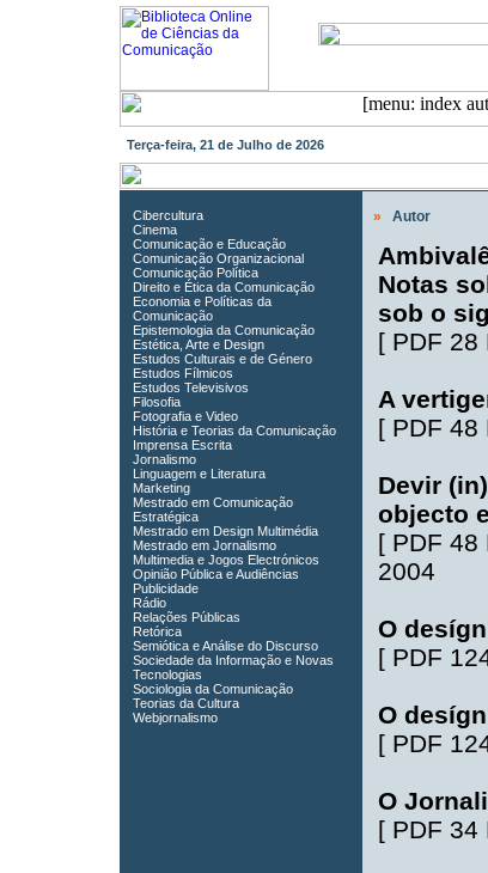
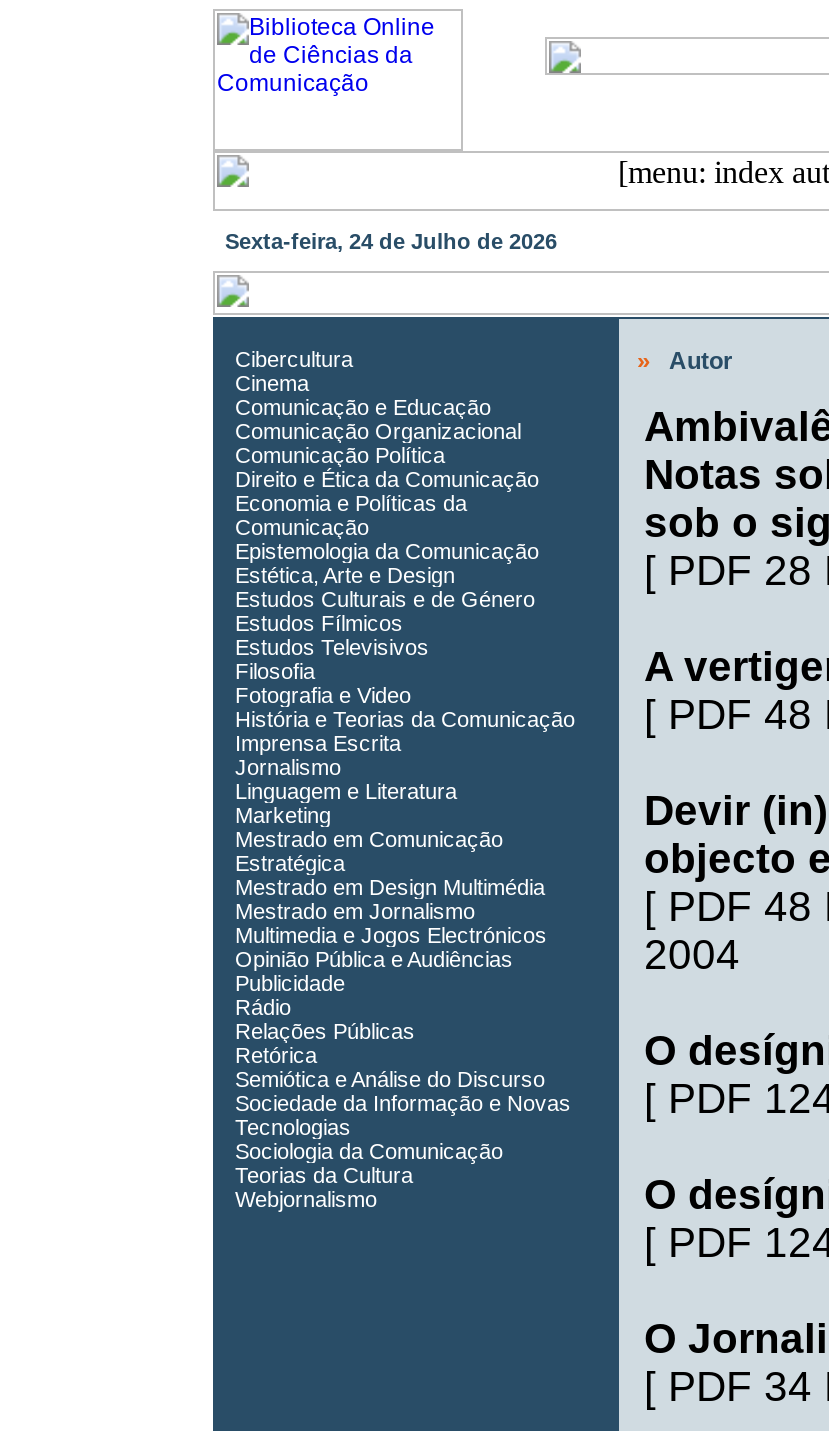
- Terça-feira, 21 de Julho de 2026
+ Sexta-feira, 24 de Julho de 2026
